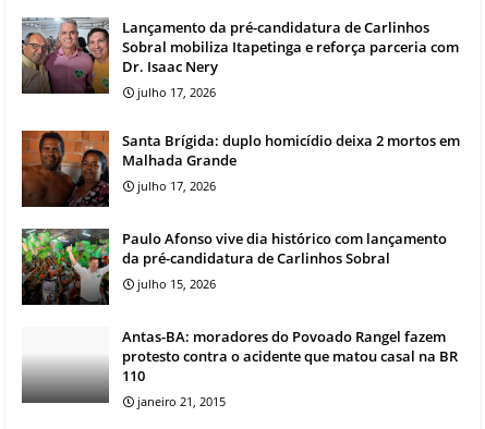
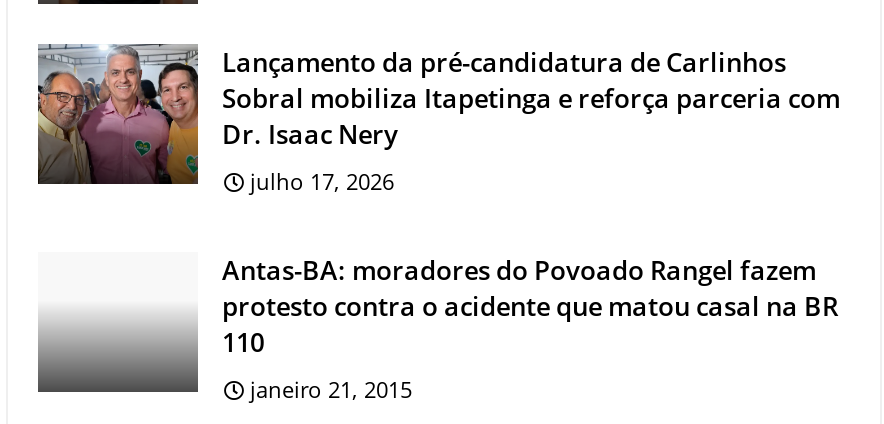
- [image]
- Santa Brígida: duplo homicídio deixa 2 mortos em
- Malhada Grande
- julho 17, 2026
- Paulo Afonso vive dia histórico com lançamento
- da pré-candidatura de Carlinhos Sobral
- julho 15, 2026

- [image]
